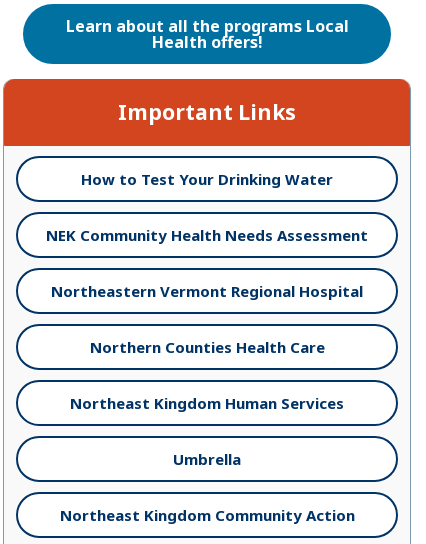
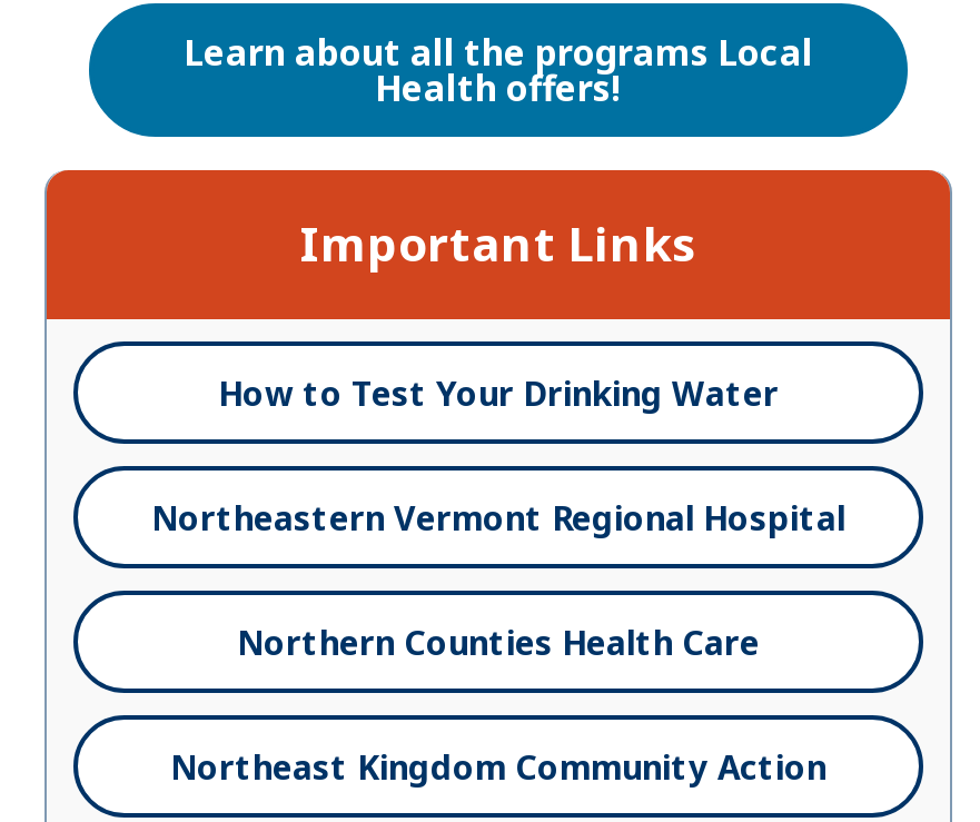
- NEK Community Health Needs Assessment

- Northeast Kingdom Human Services
- Umbrella
